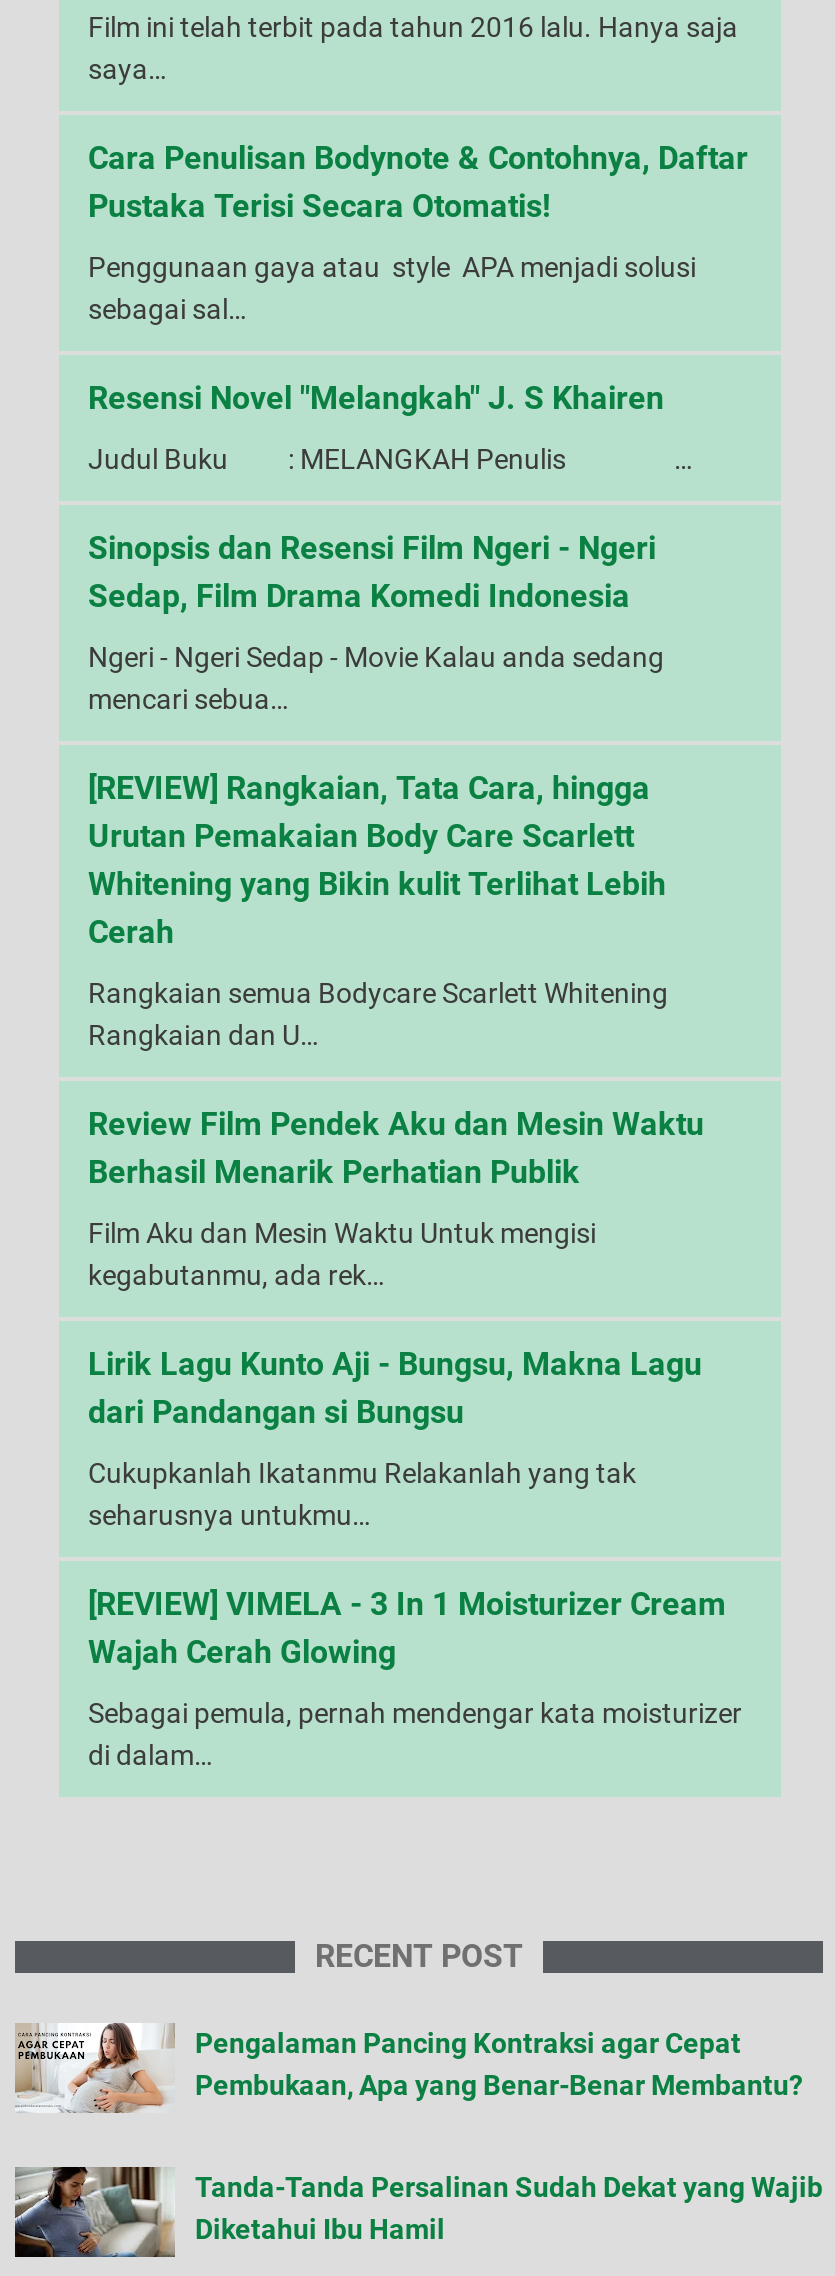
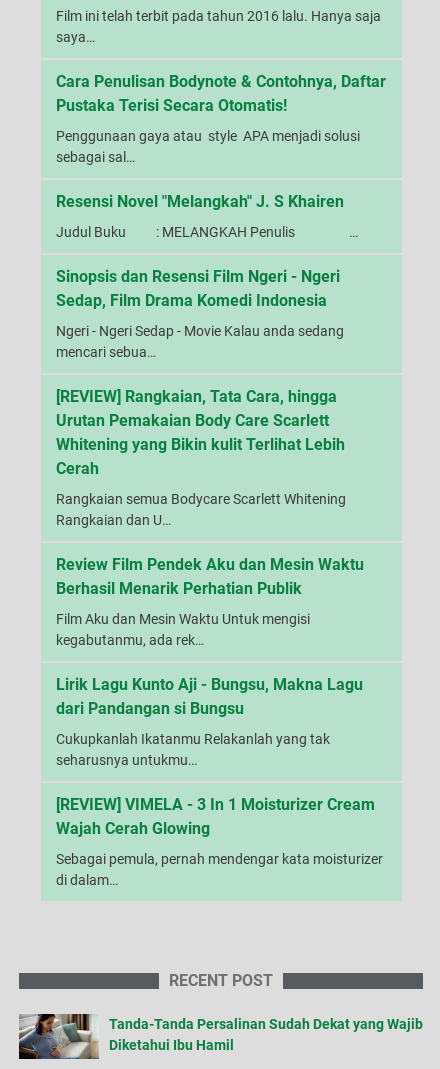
- [image]
- Pengalaman Pancing Kontraksi agar Cepat
- Pembukaan, Apa yang Benar-Benar Membantu?
